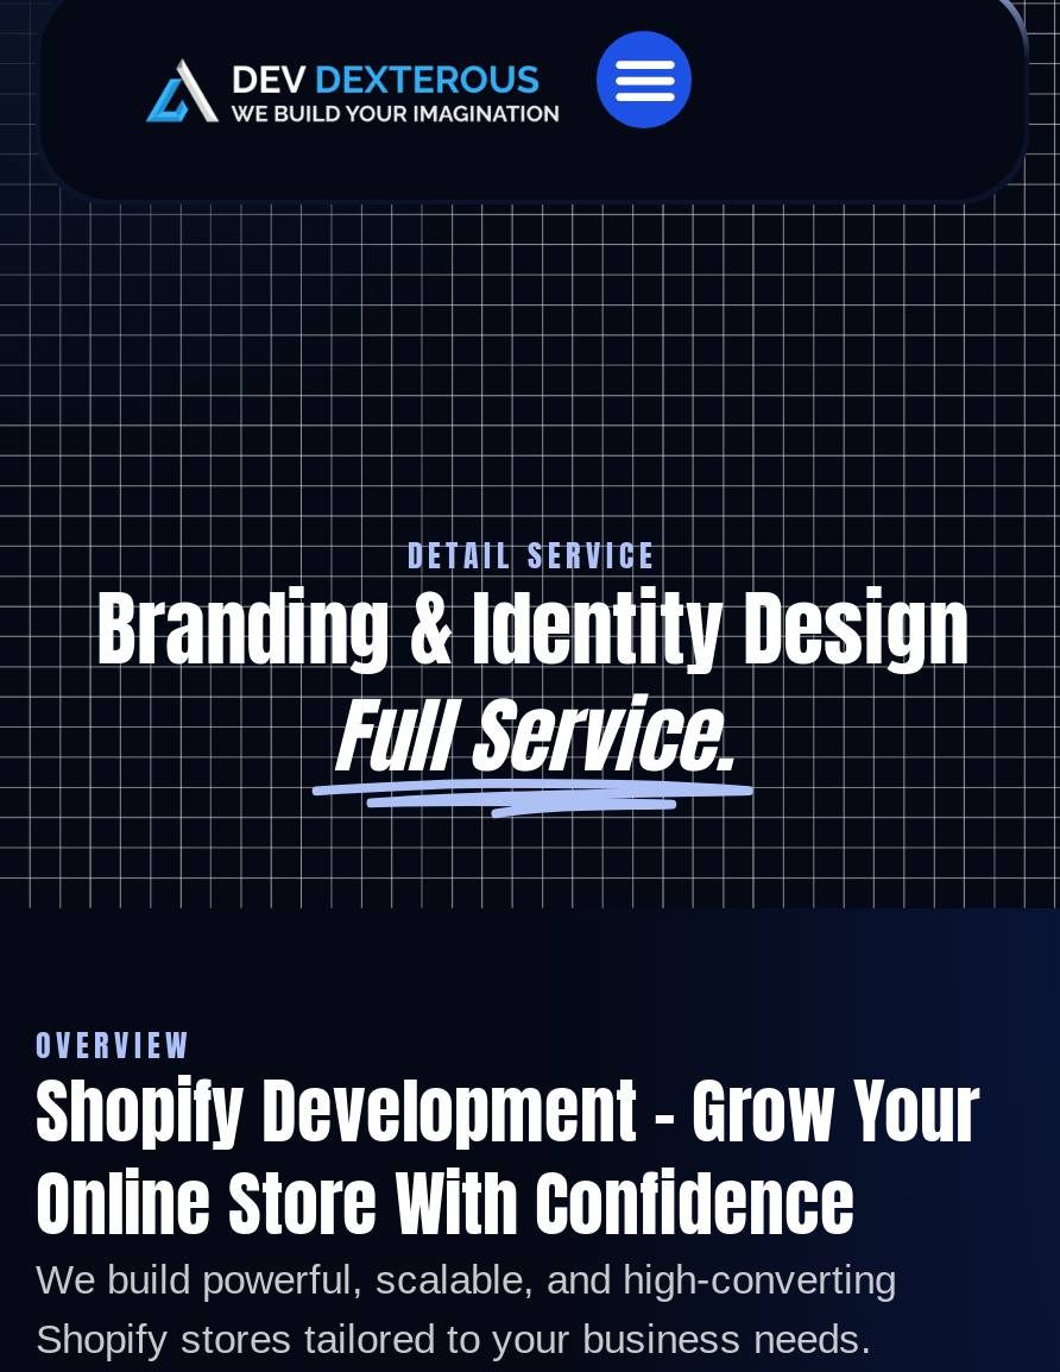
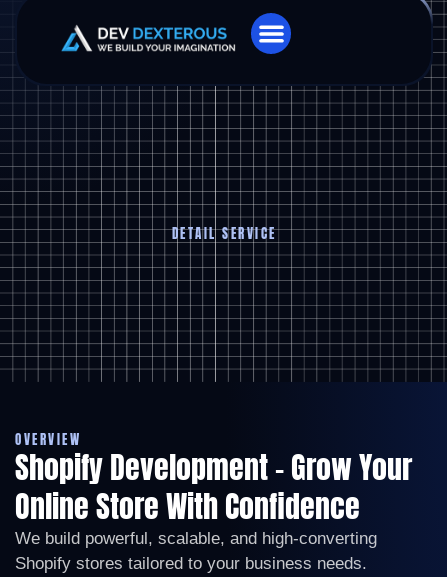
- Branding & Identity Design
- Full Service.
